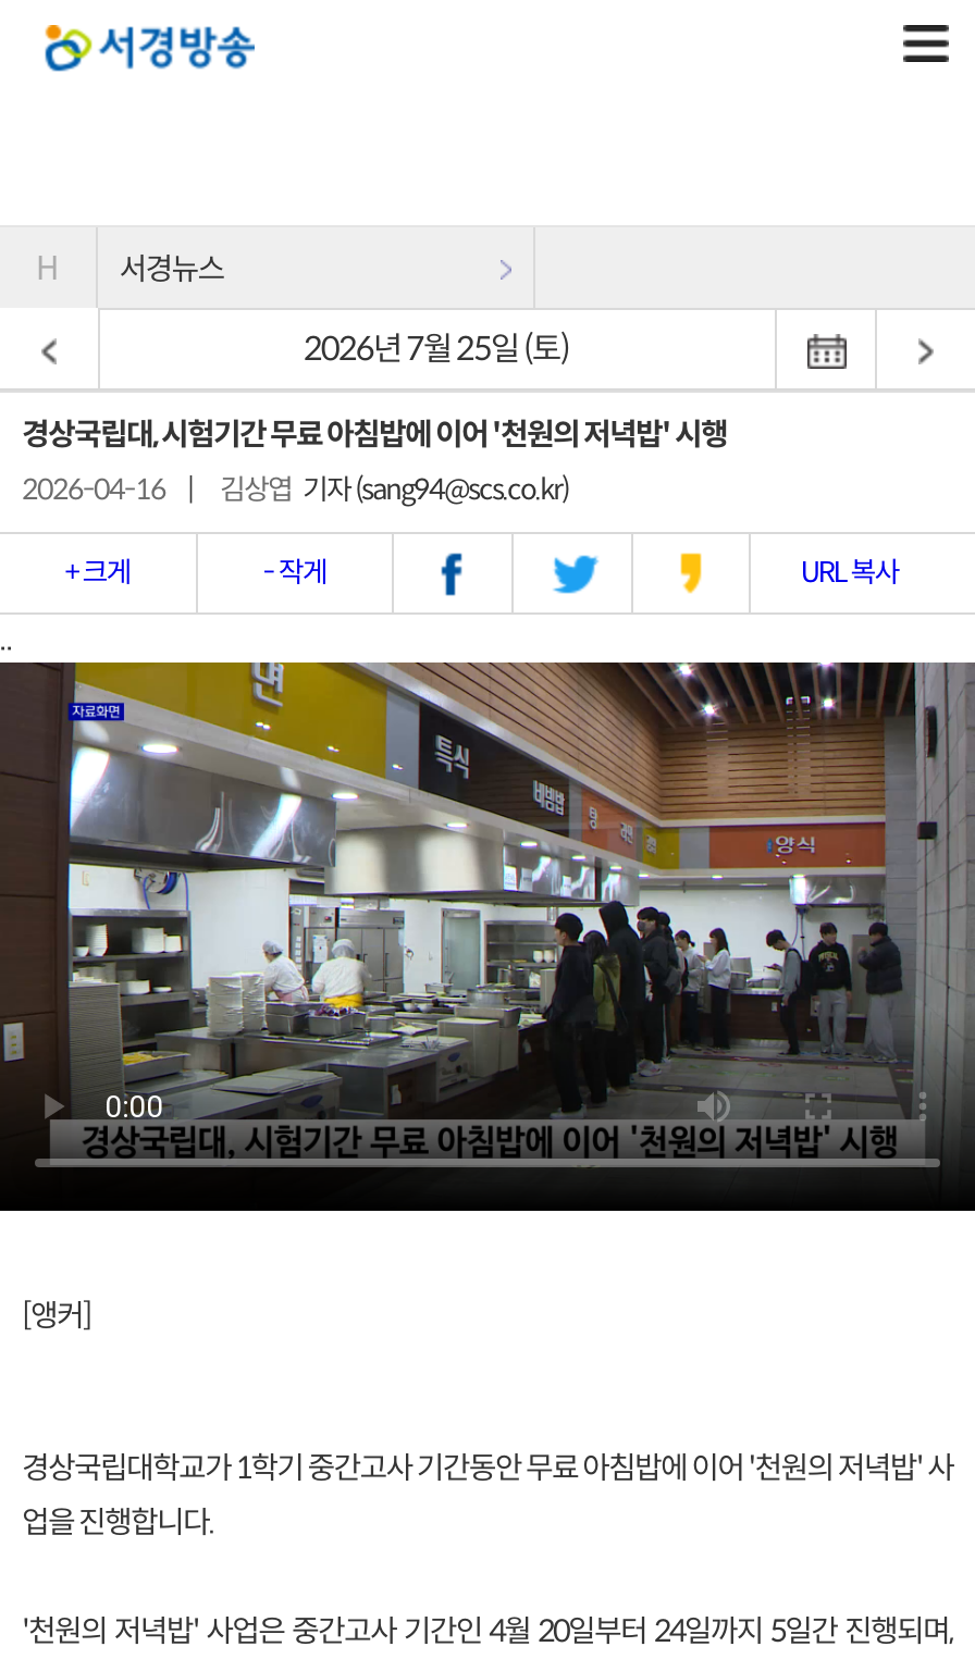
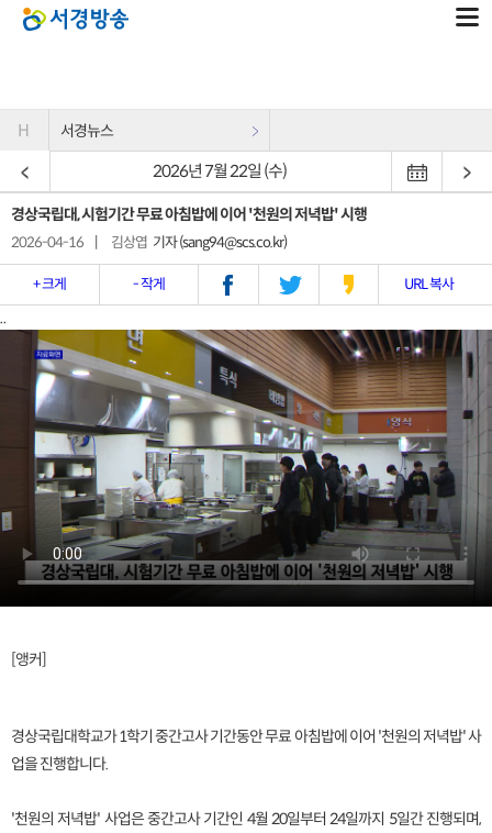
- 2026년 7월 25일 (토)
+ 2026년 7월 22일 (수)
